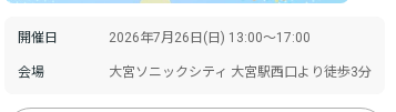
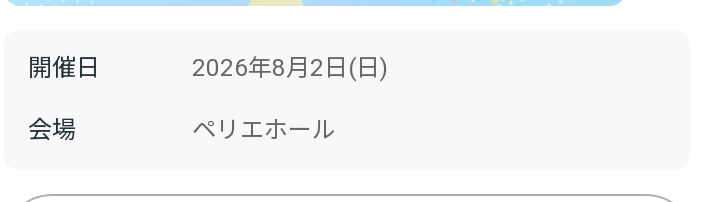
- 2026年7月26日(日) 13:00〜17:00
+ 2026年8月2日(日)

- 大宮ソニックシティ 大宮駅西口より徒歩3分
+ ペリエホール
